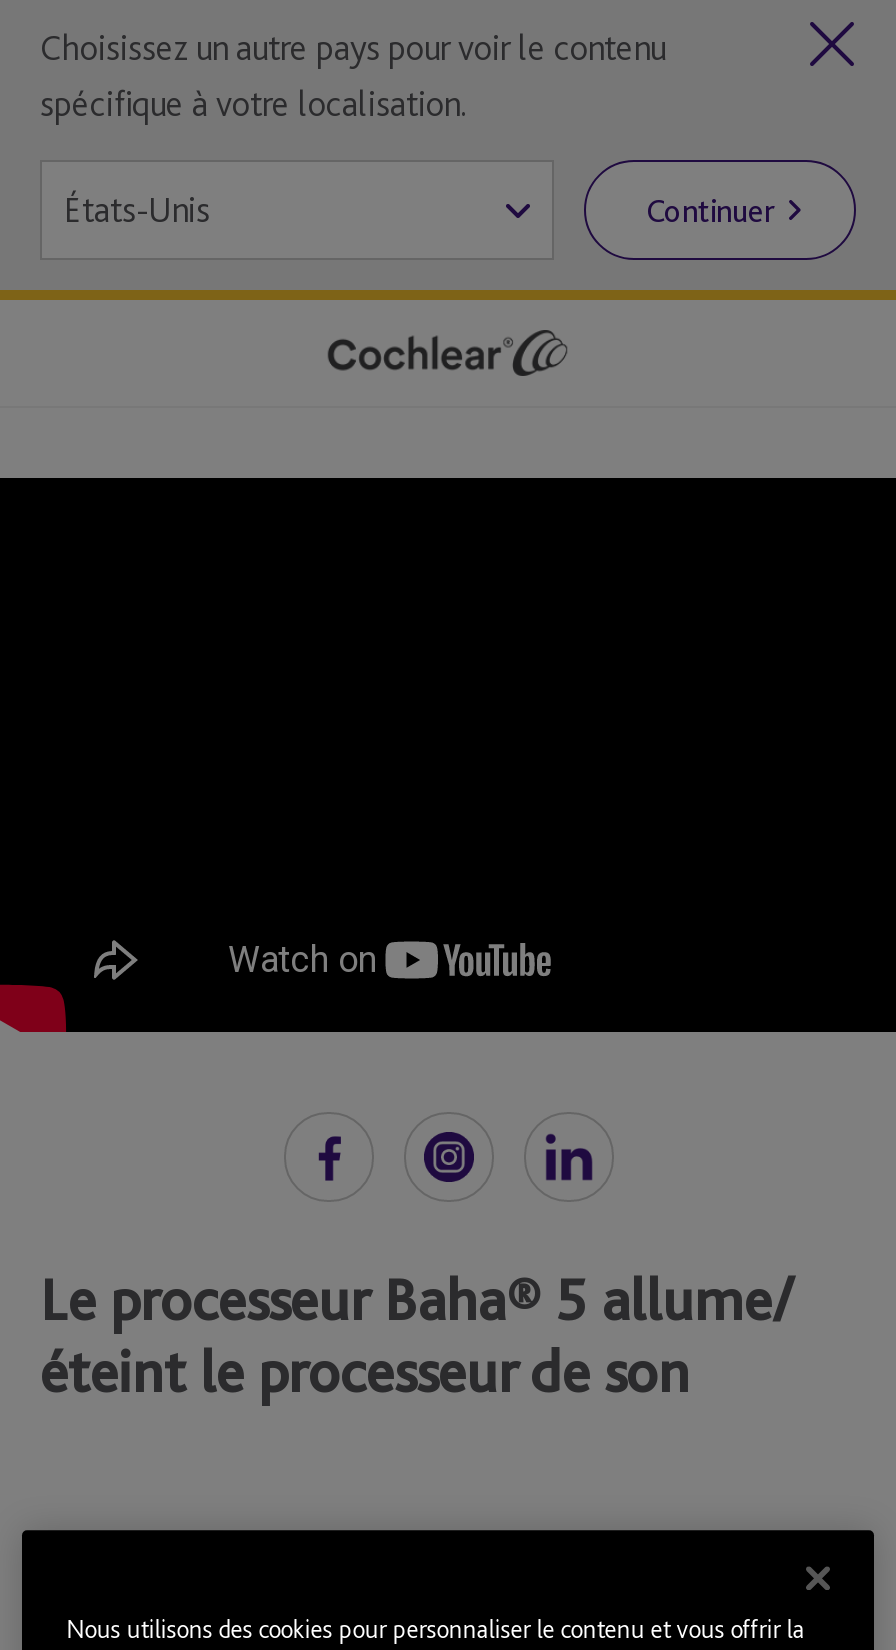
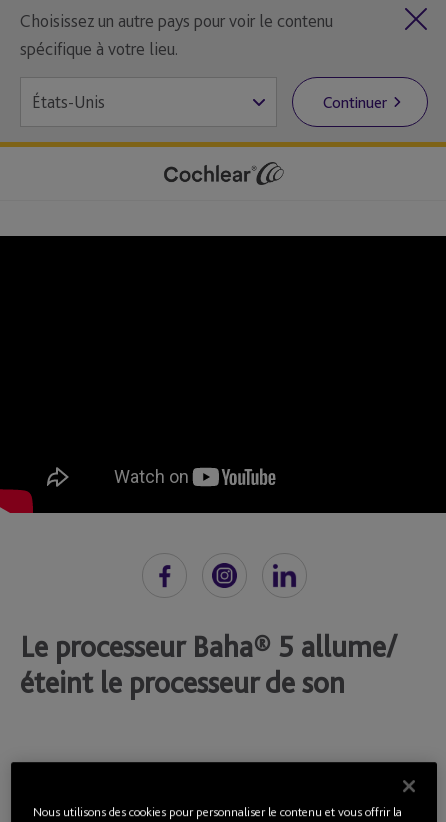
- spécifique à votre localisation.
+ spécifique à votre lieu.
